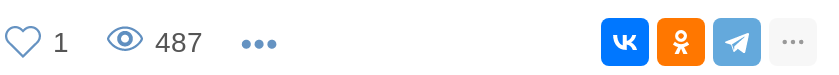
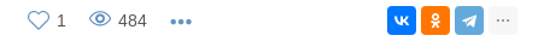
- 487
+ 484
